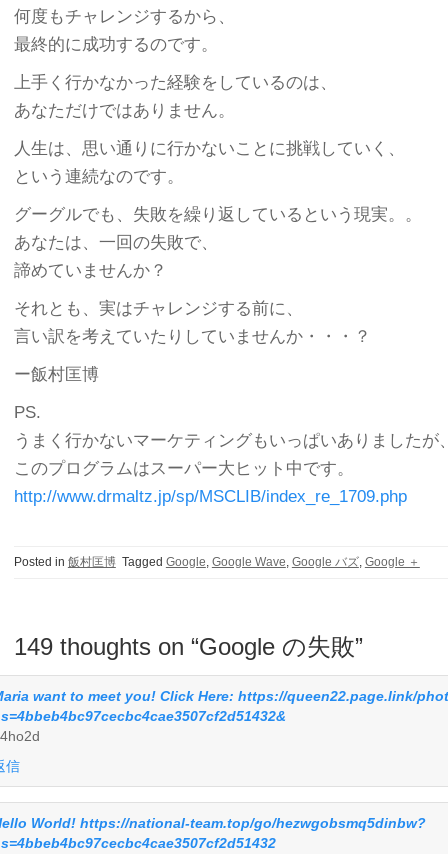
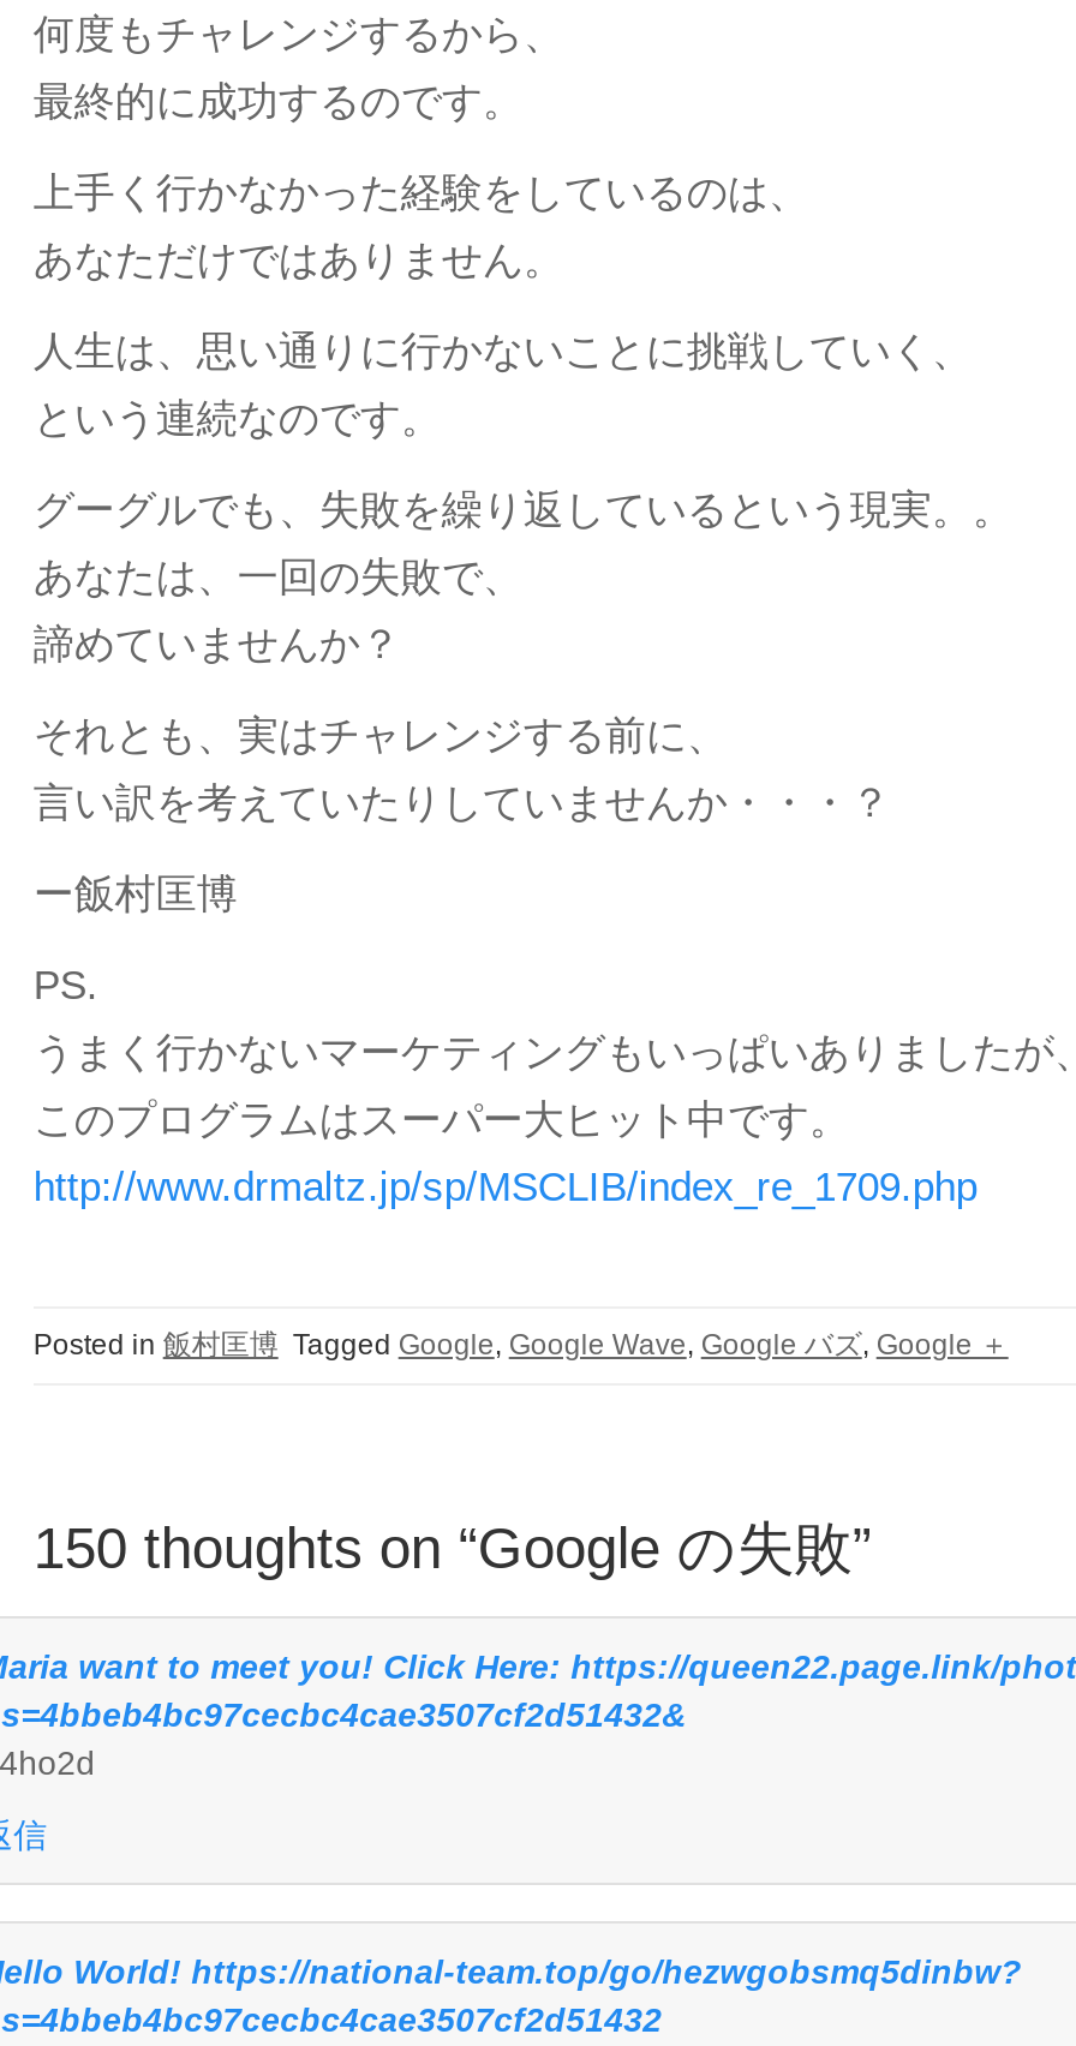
- 149 thoughts on “Google の失敗”
+ 150 thoughts on “Google の失敗”
